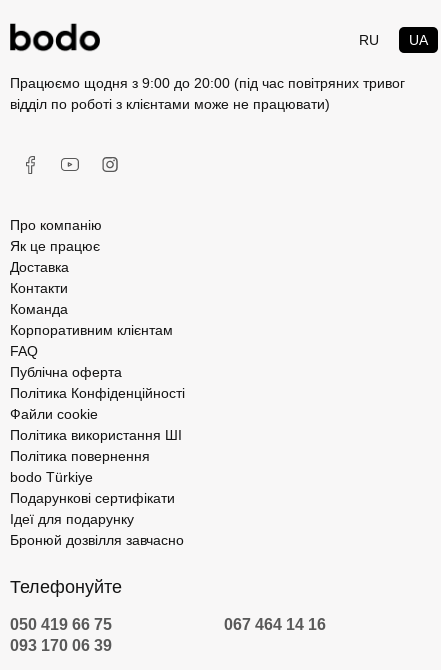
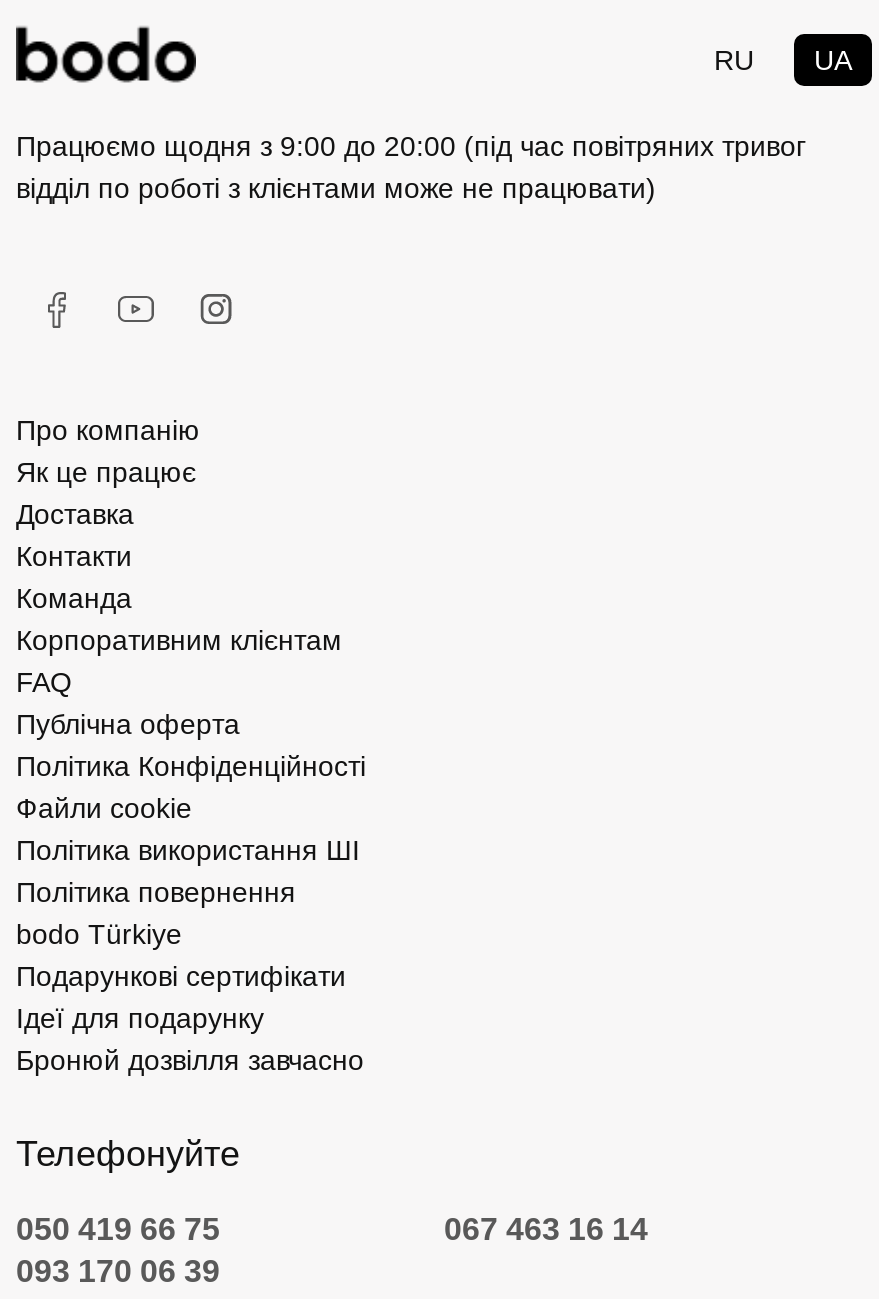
- 067 464 14 16
+ 067 463 16 14
